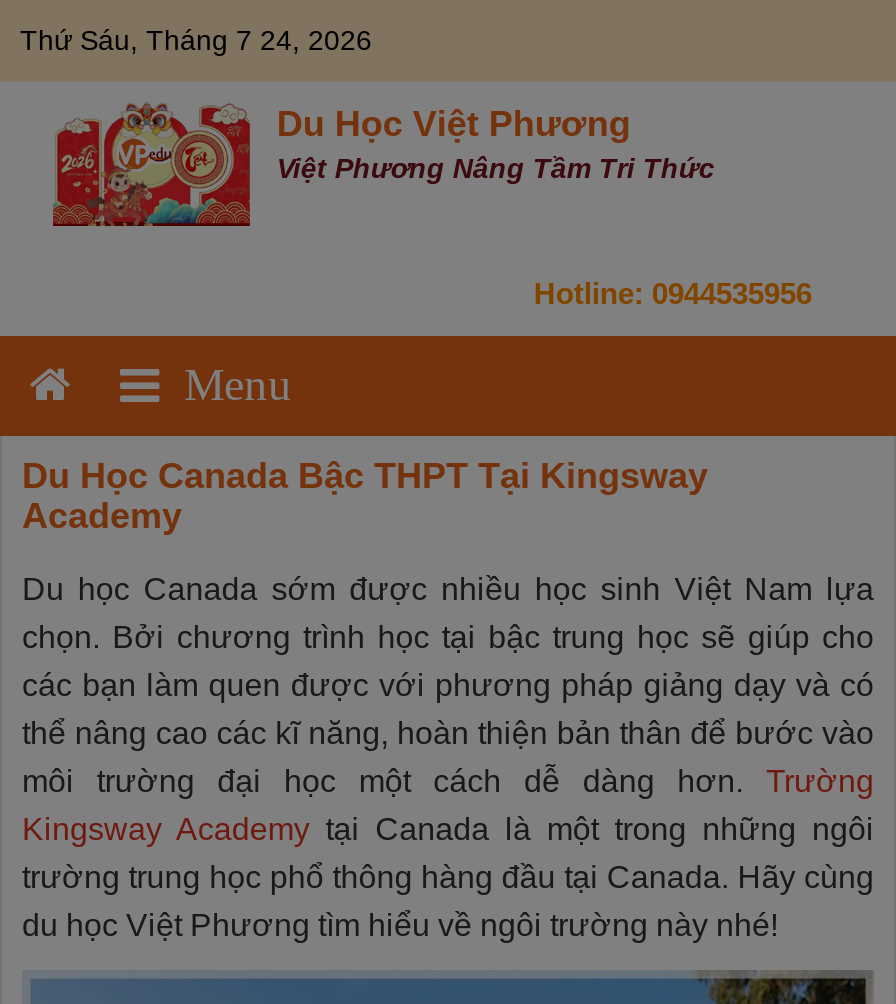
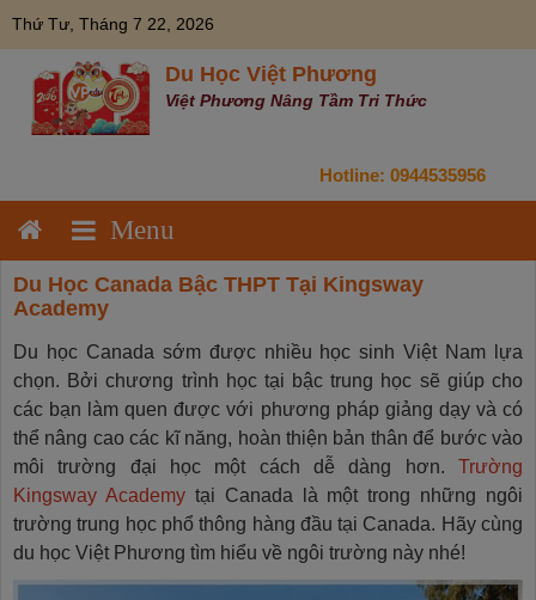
- Thứ Sáu, Tháng 7 24, 2026
+ Thứ Tư, Tháng 7 22, 2026
